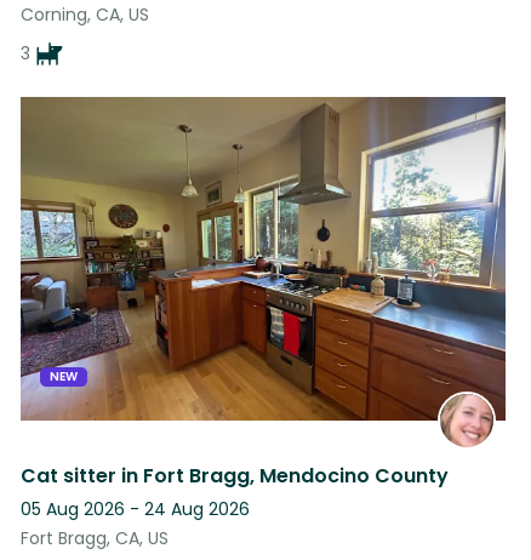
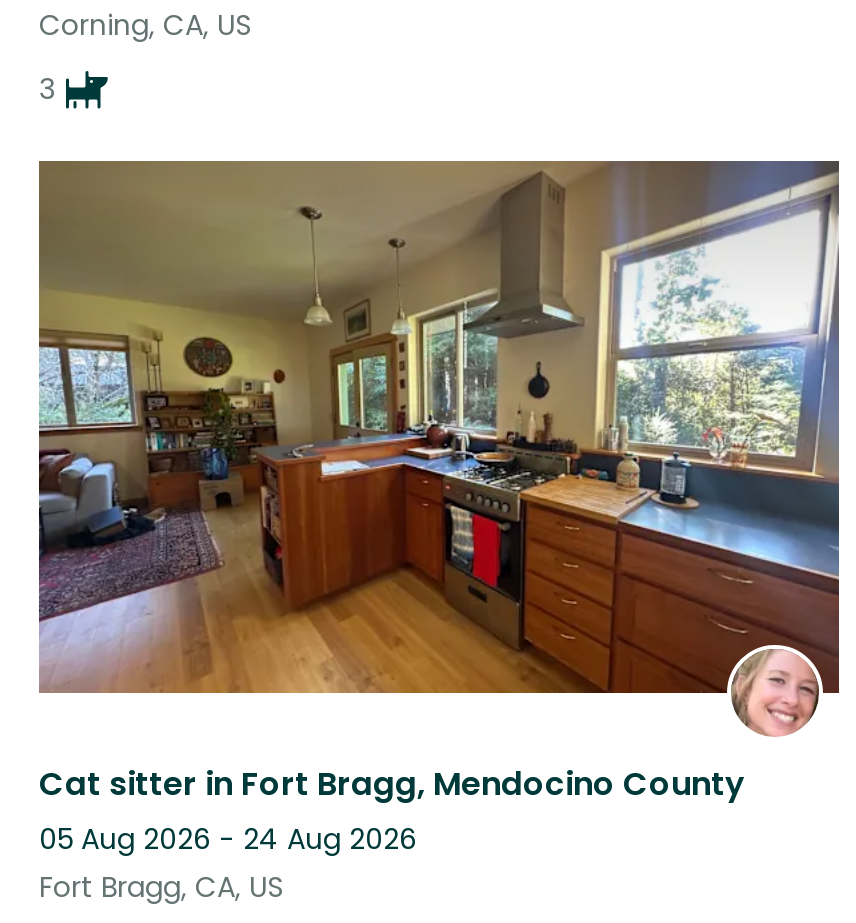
- NEW
